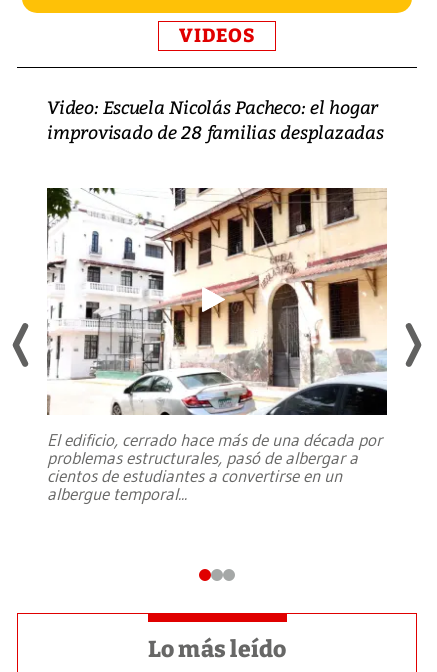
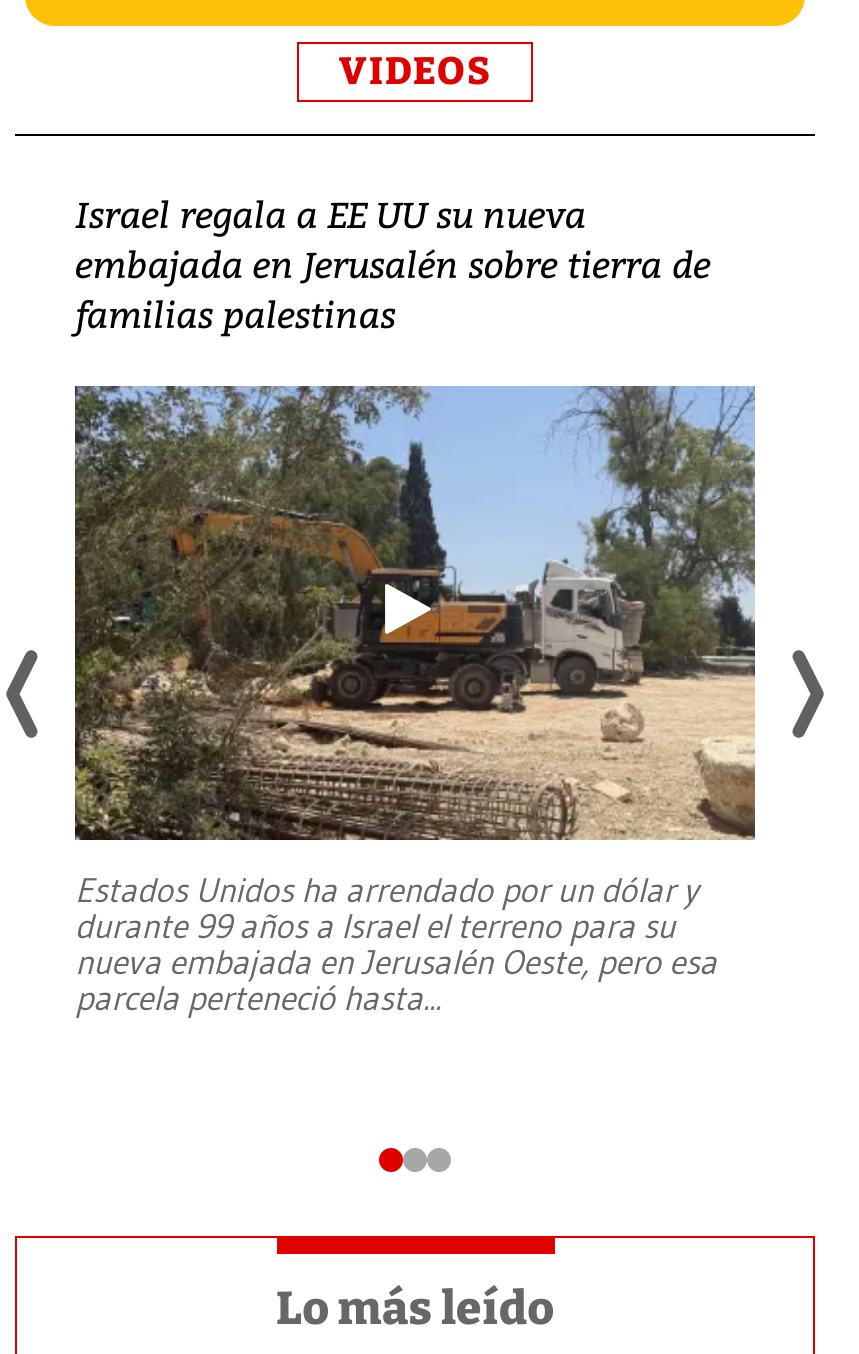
- Video: Escuela Nicolás Pacheco: el hogar
- improvisado de 28 familias desplazadas
+ Israel regala a EE UU su nueva
+ embajada en Jerusalén sobre tierra de
+ familias palestinas

- [image]
- El edificio, cerrado hace más de una década por
- problemas estructurales, pasó de albergar a
- cientos de estudiantes a convertirse en un
- albergue temporal...
+ [image]
+ Estados Unidos ha arrendado por un dólar y
+ durante 99 años a Israel el terreno para su
+ nueva embajada en Jerusalén Oeste, pero esa
+ parcela perteneció hasta...
